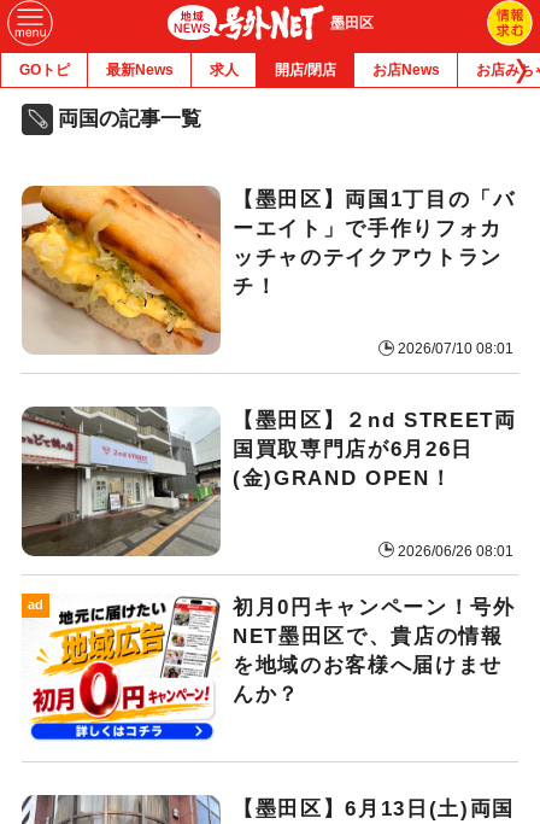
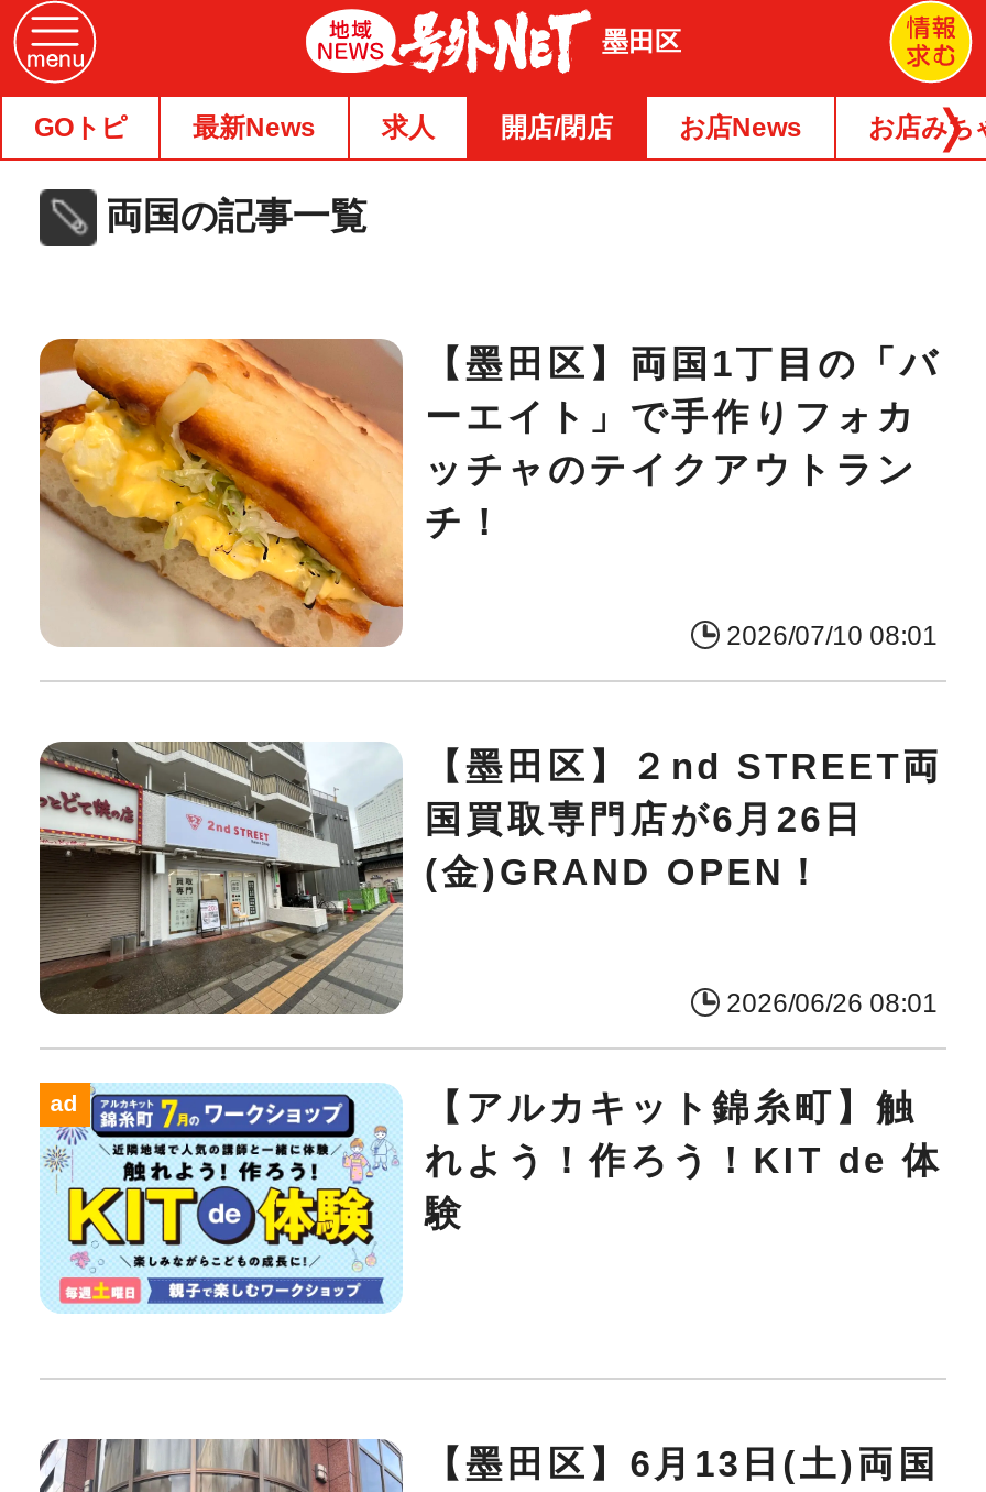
- [image]
- 初月0円キャンペーン！号外
- NET墨田区で、貴店の情報
- を地域のお客様へ届けませ
- んか？
+ [image]
+ 【アルカキット錦糸町】触
+ れよう！作ろう！KIT de 体
+ 験
